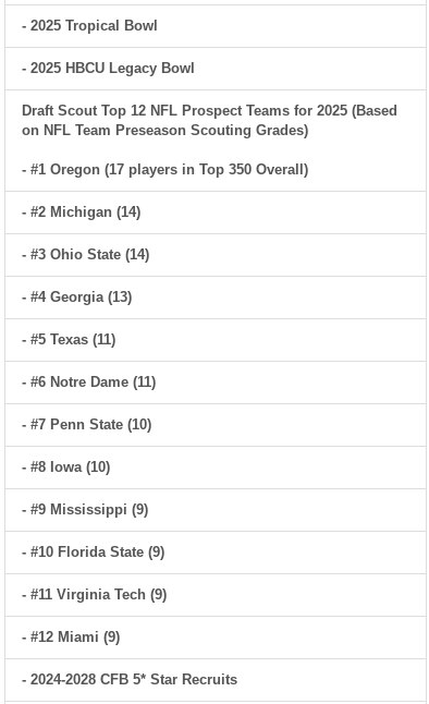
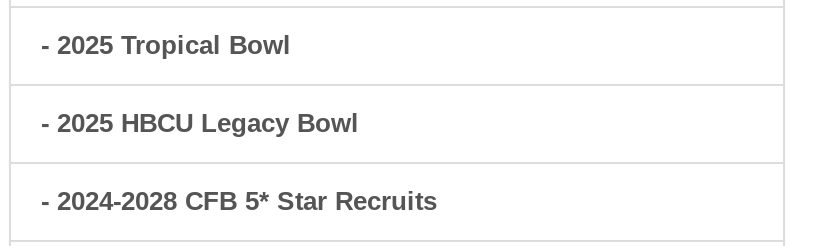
- Draft Scout Top 12 NFL Prospect Teams for 2025 (Based
- on NFL Team Preseason Scouting Grades)
- - #1 Oregon (17 players in Top 350 Overall)
- - #2 Michigan (14)
- - #3 Ohio State (14)
- - #4 Georgia (13)
- - #5 Texas (11)
- - #6 Notre Dame (11)
- - #7 Penn State (10)
- - #8 Iowa (10)
- - #9 Mississippi (9)
- - #10 Florida State (9)
- - #11 Virginia Tech (9)
- - #12 Miami (9)
